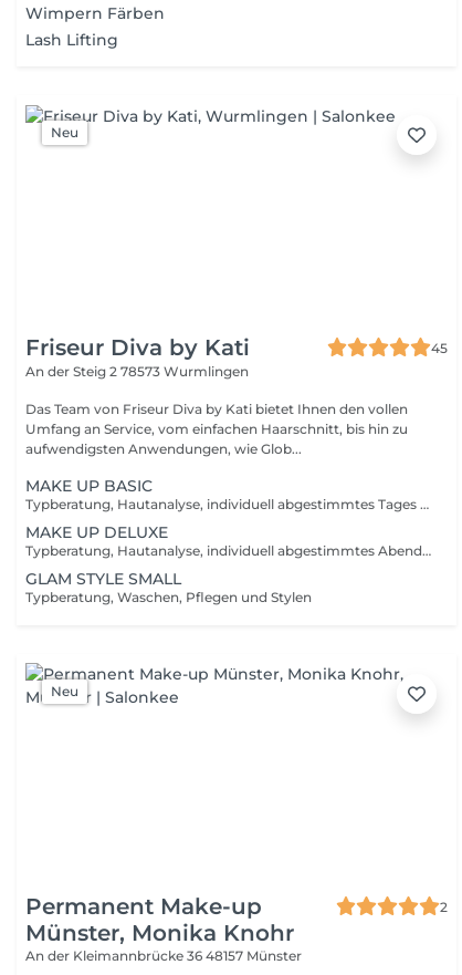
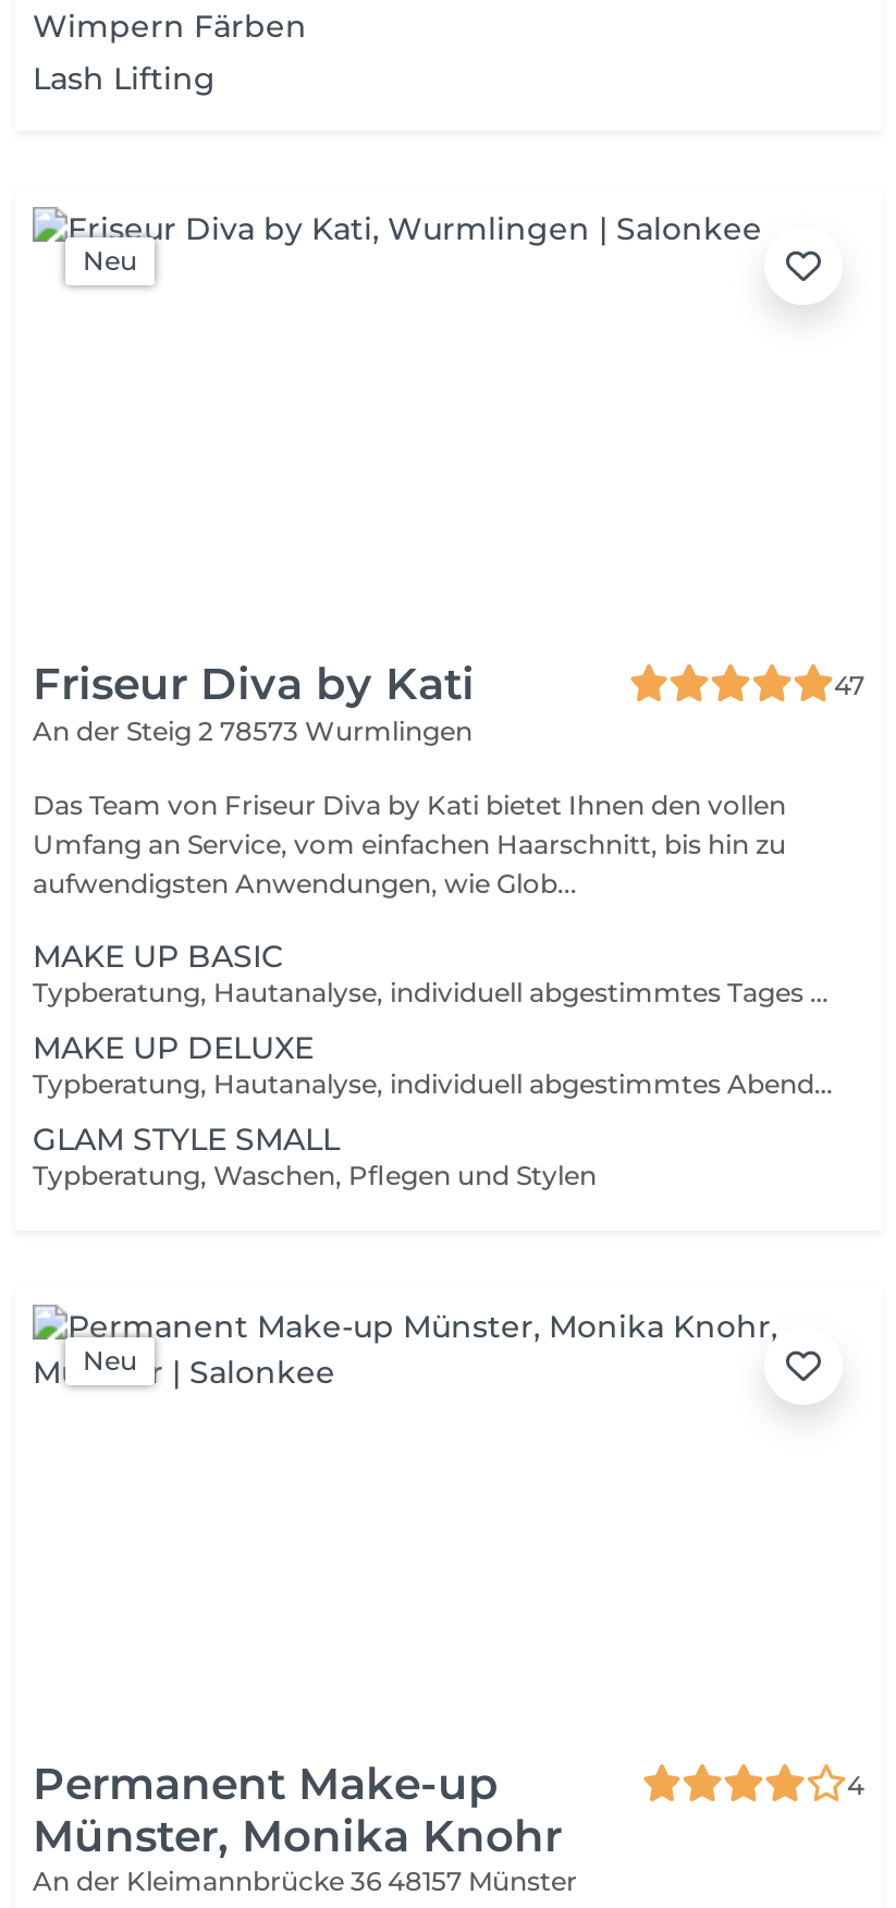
- 45
+ 47

- 2
+ 4
